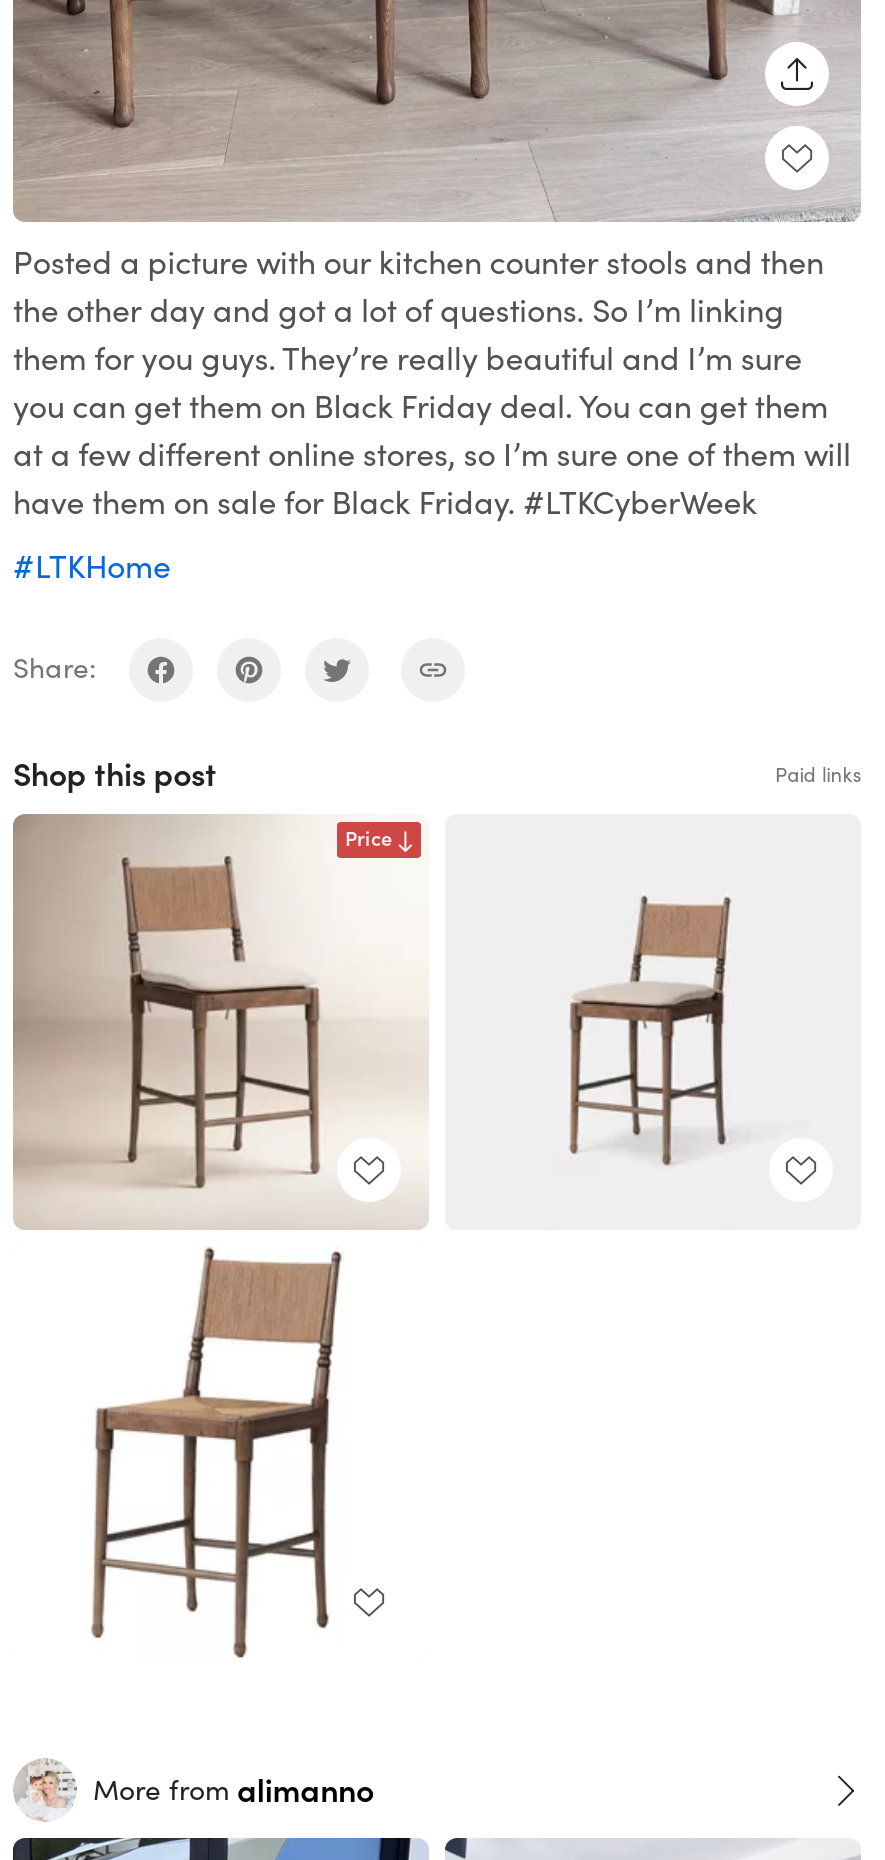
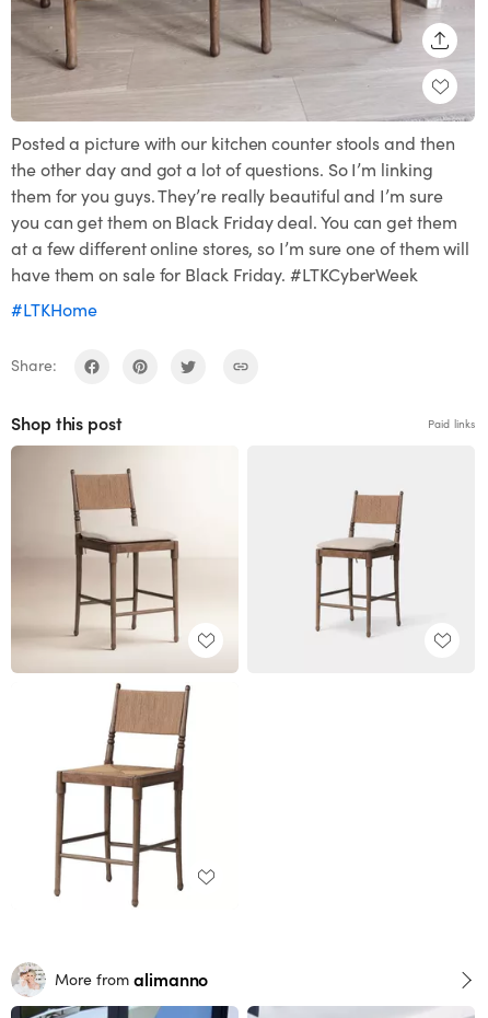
- Price
